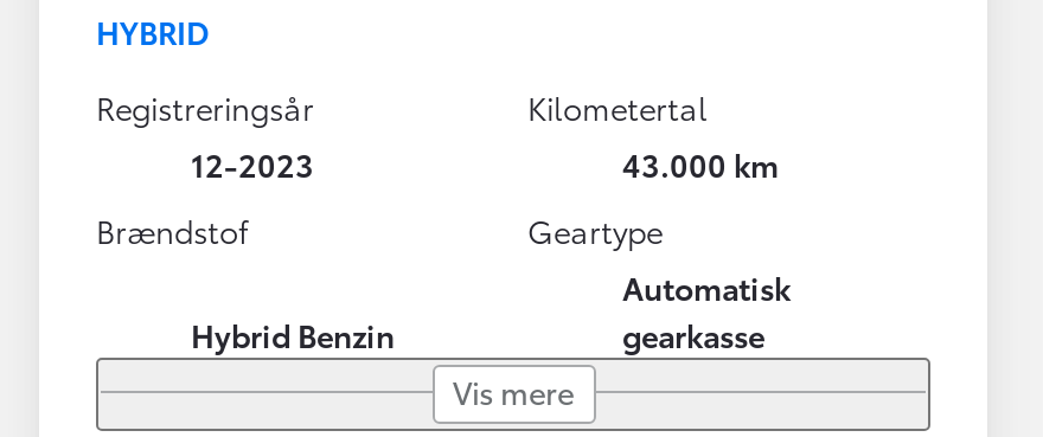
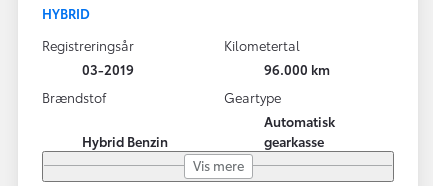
- 12-2023
+ 03-2019

- 43.000 km
+ 96.000 km
